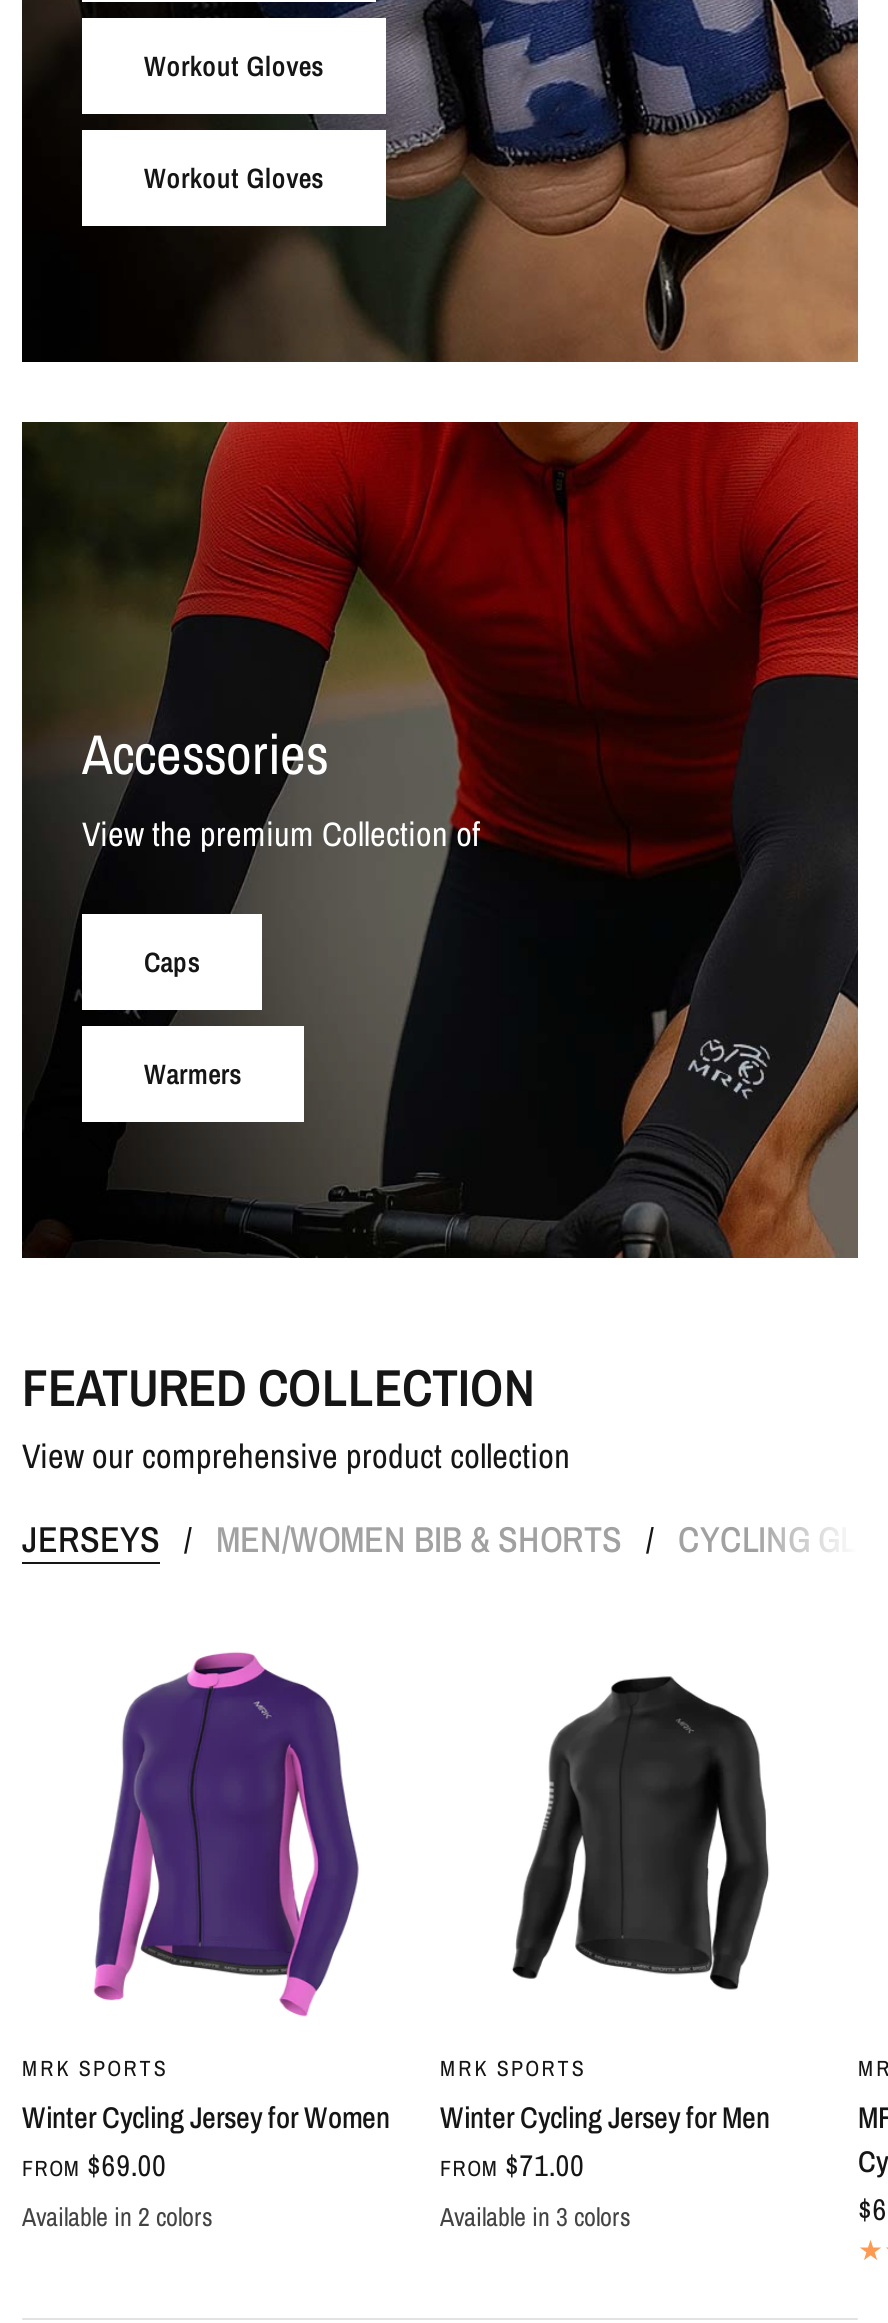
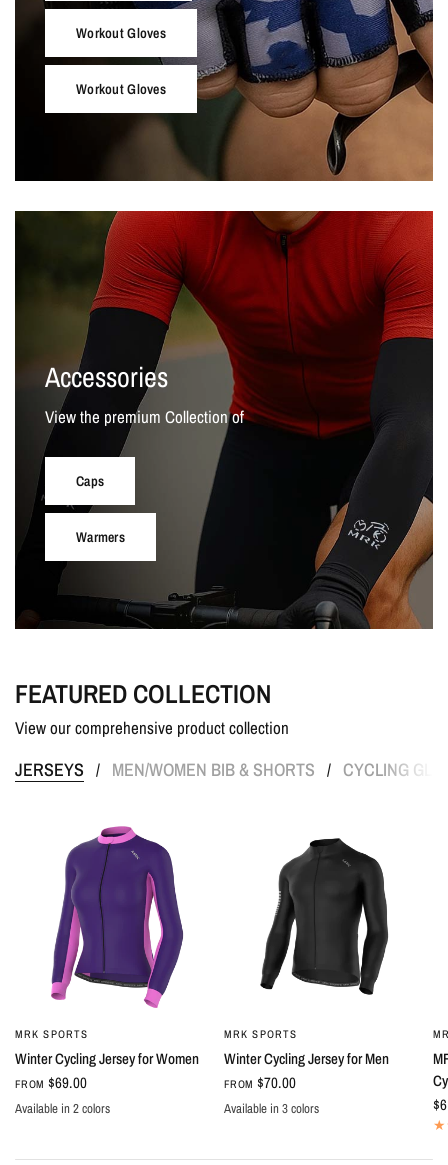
- FROM $71.00
+ FROM $70.00
